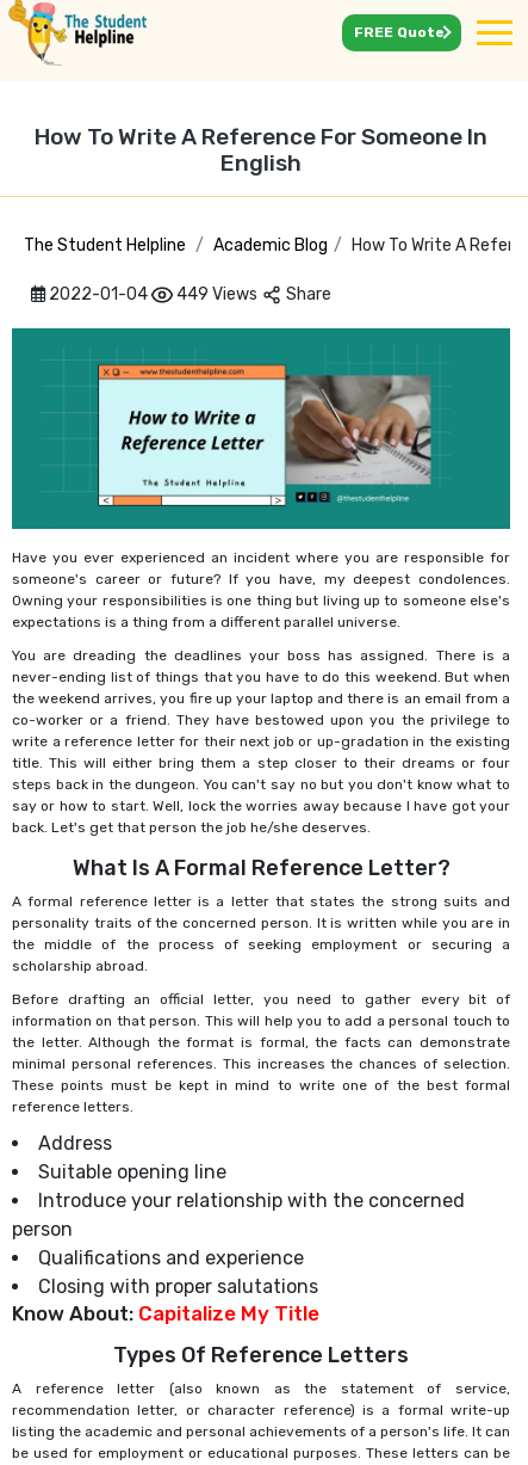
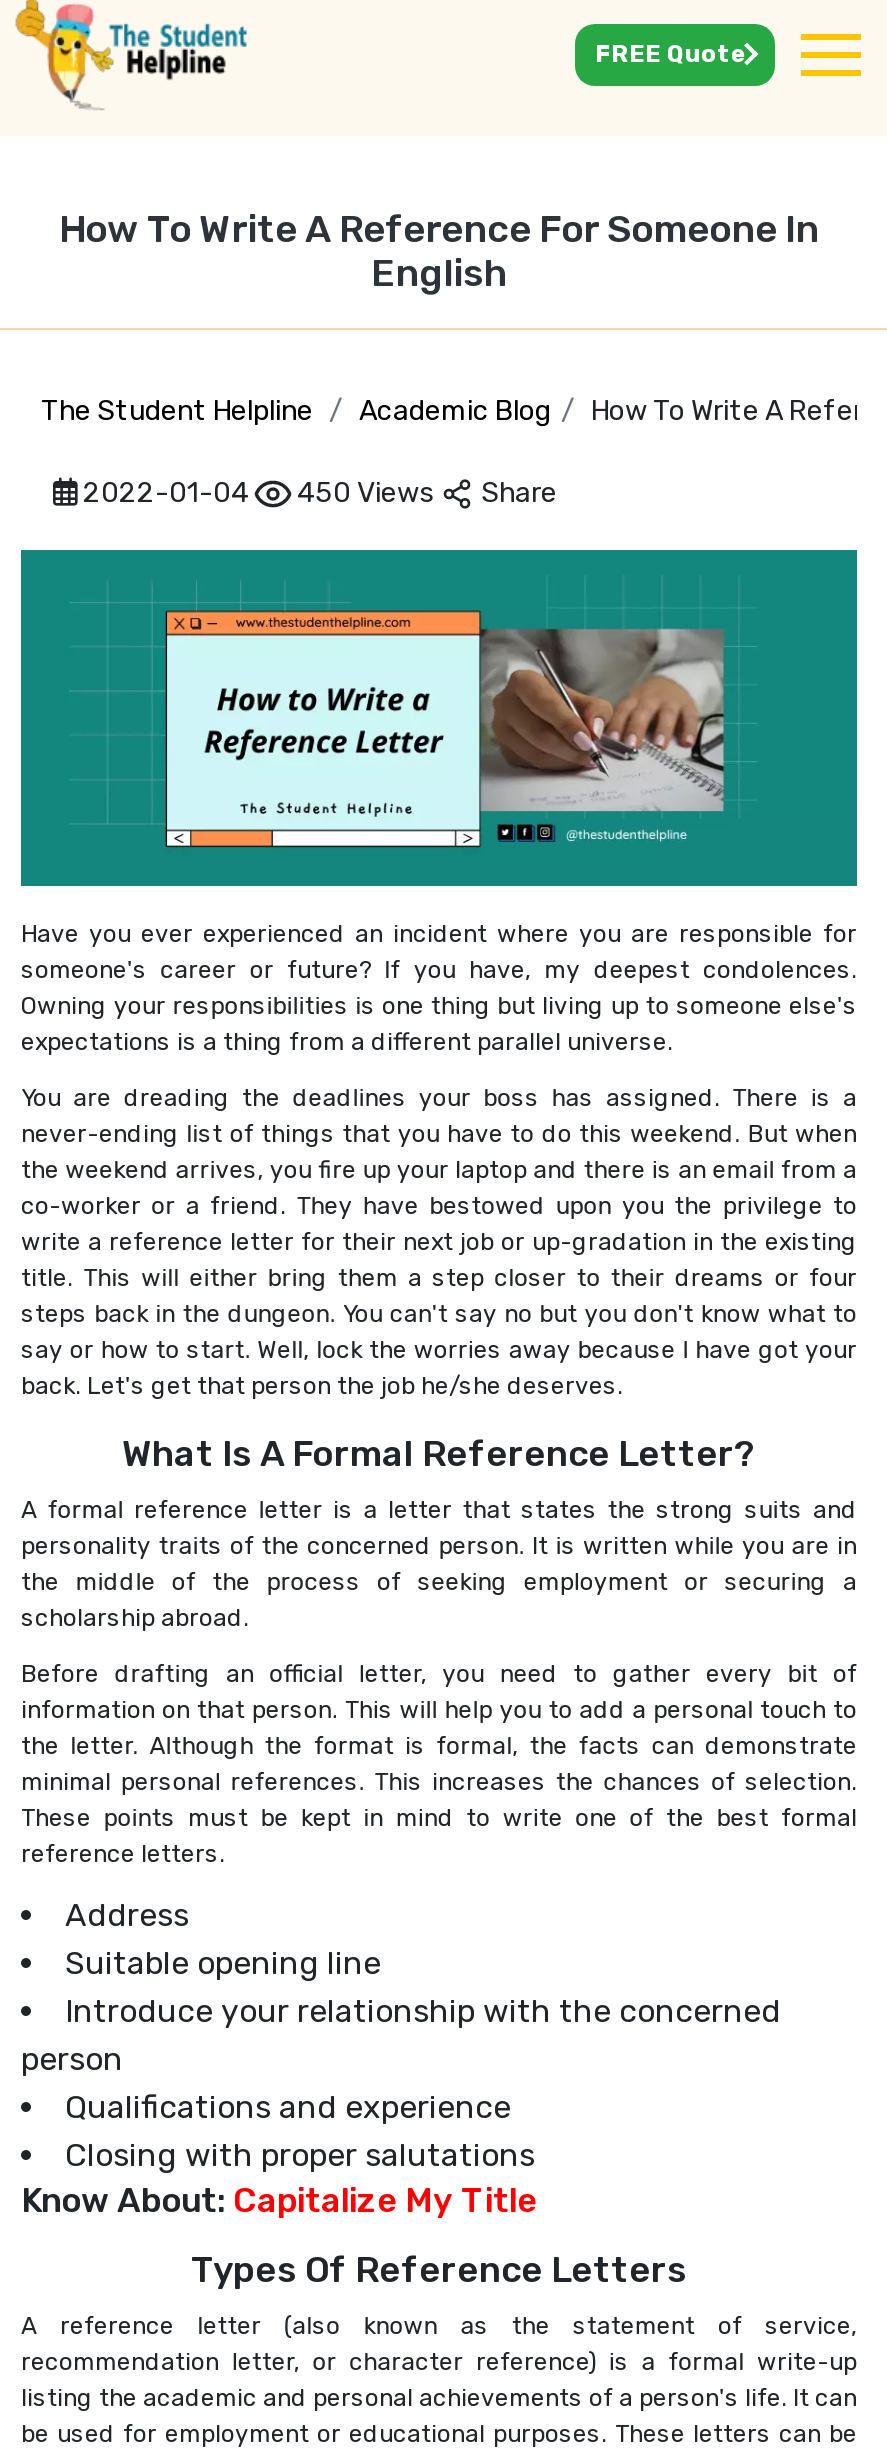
- 2022-01-04 449 Views Share
+ 2022-01-04 450 Views Share
